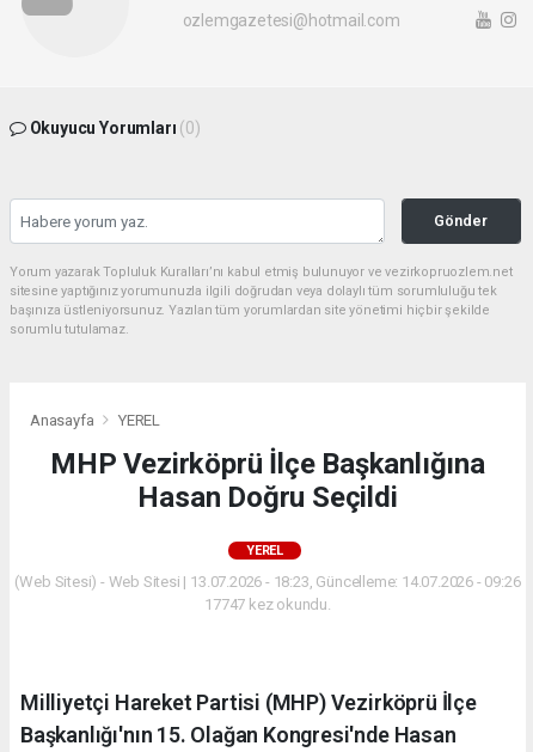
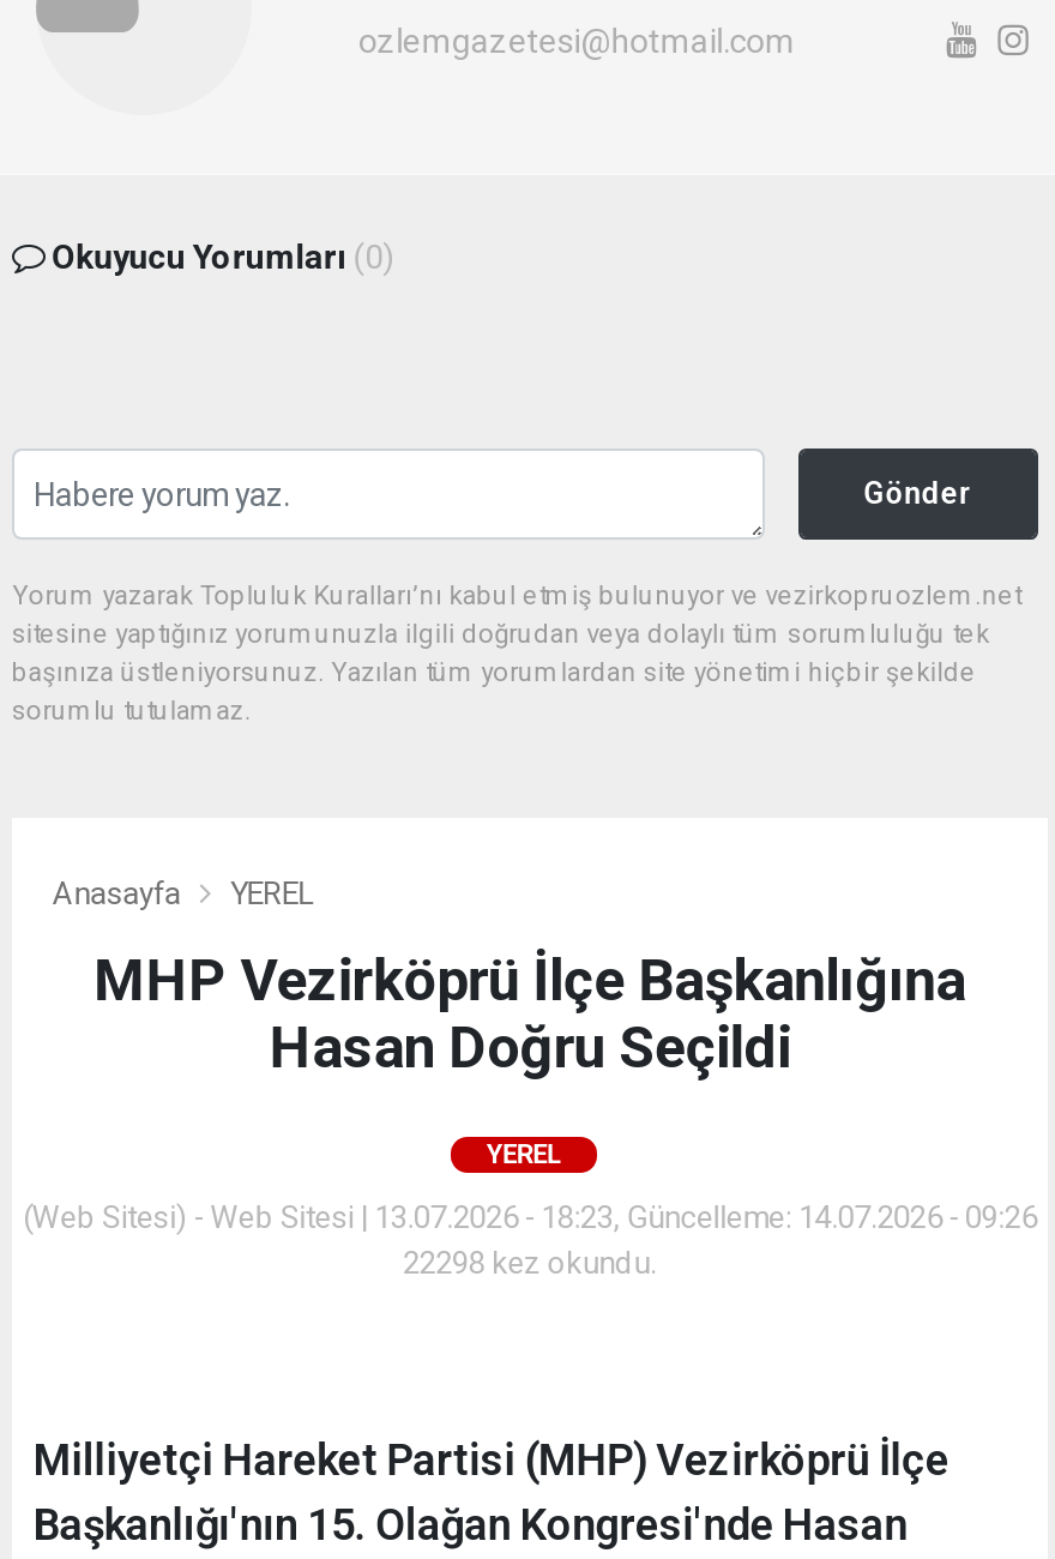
- 17747 kez okundu.
+ 22298 kez okundu.
